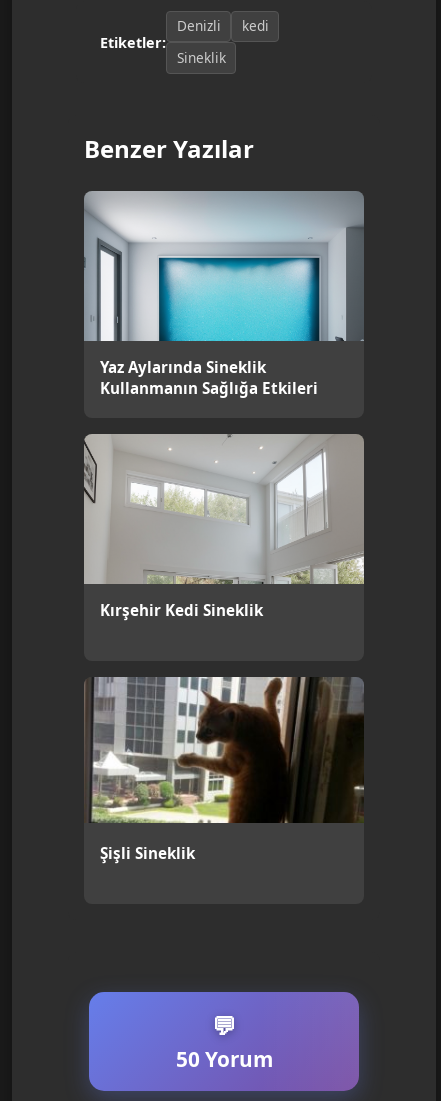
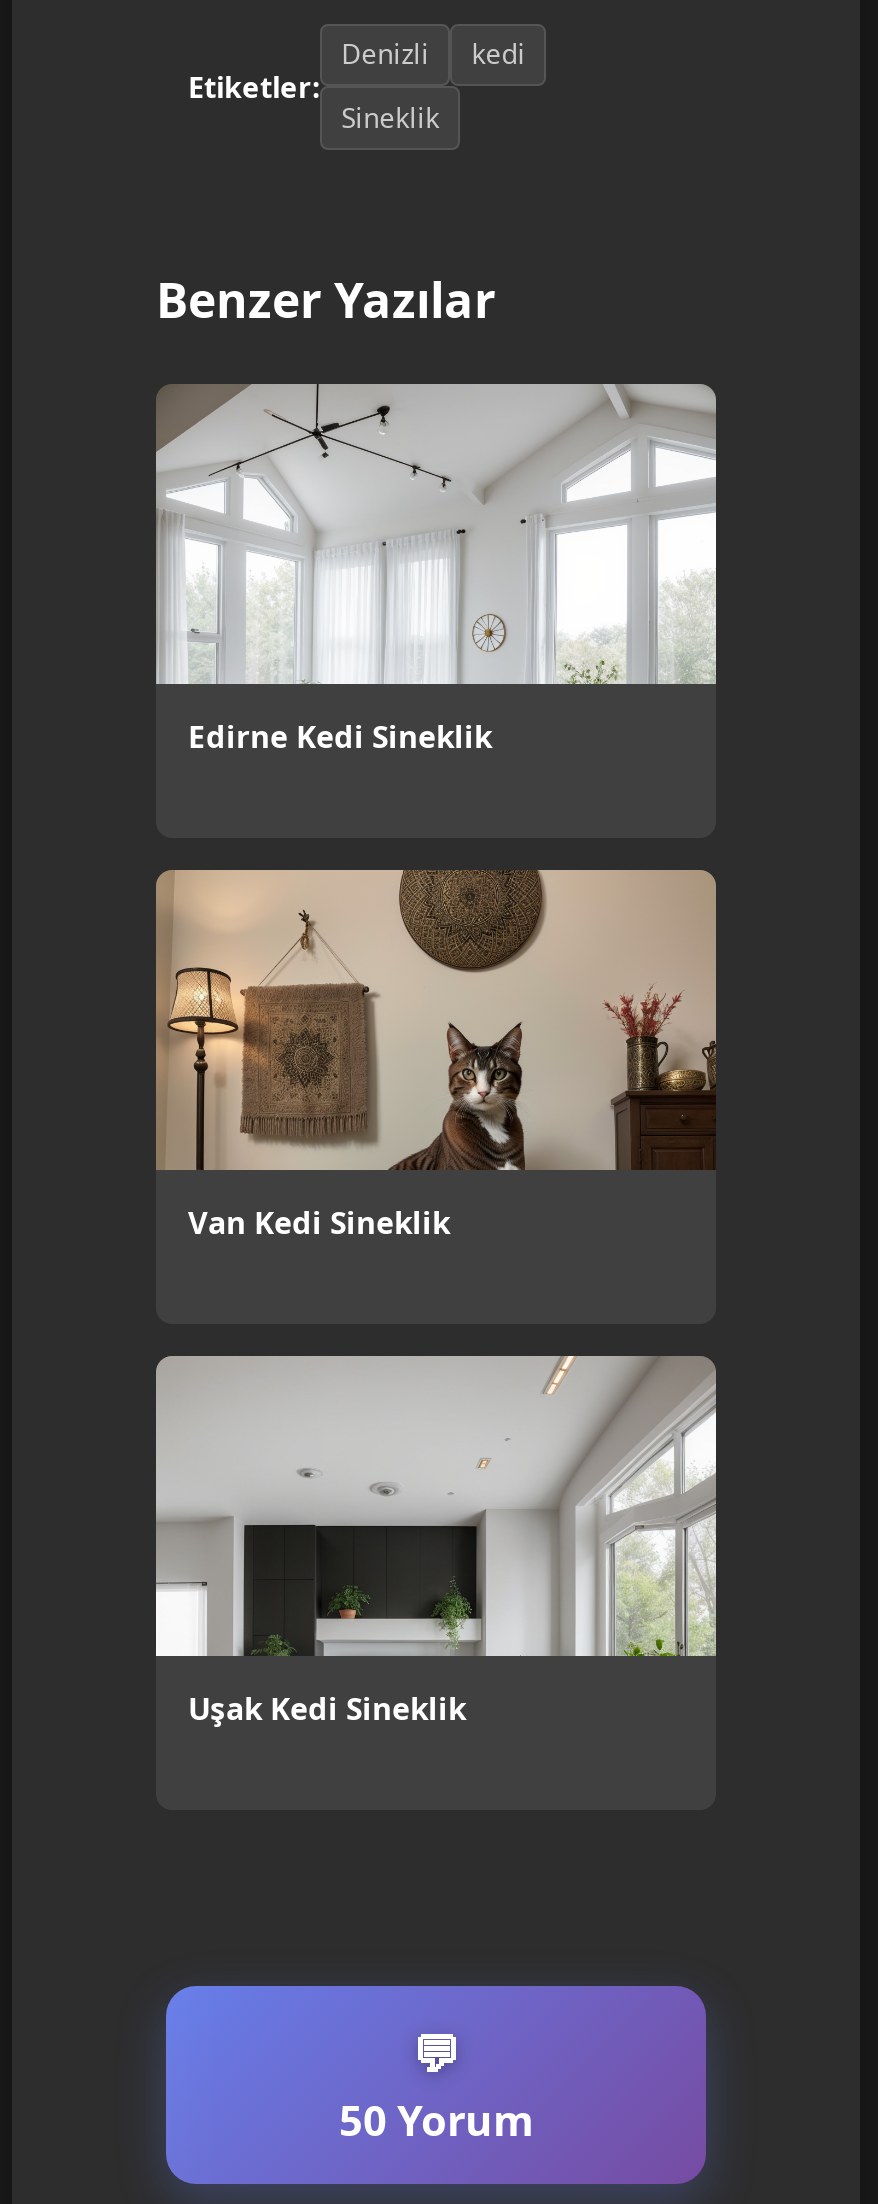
- [image]
- Yaz Aylarında Sineklik
- Kullanmanın Sağlığa Etkileri
+ [image]
+ Edirne Kedi Sineklik

- [image]
- Kırşehir Kedi Sineklik
+ [image]
+ Van Kedi Sineklik

- [image]
- Şişli Sineklik
+ [image]
+ Uşak Kedi Sineklik
